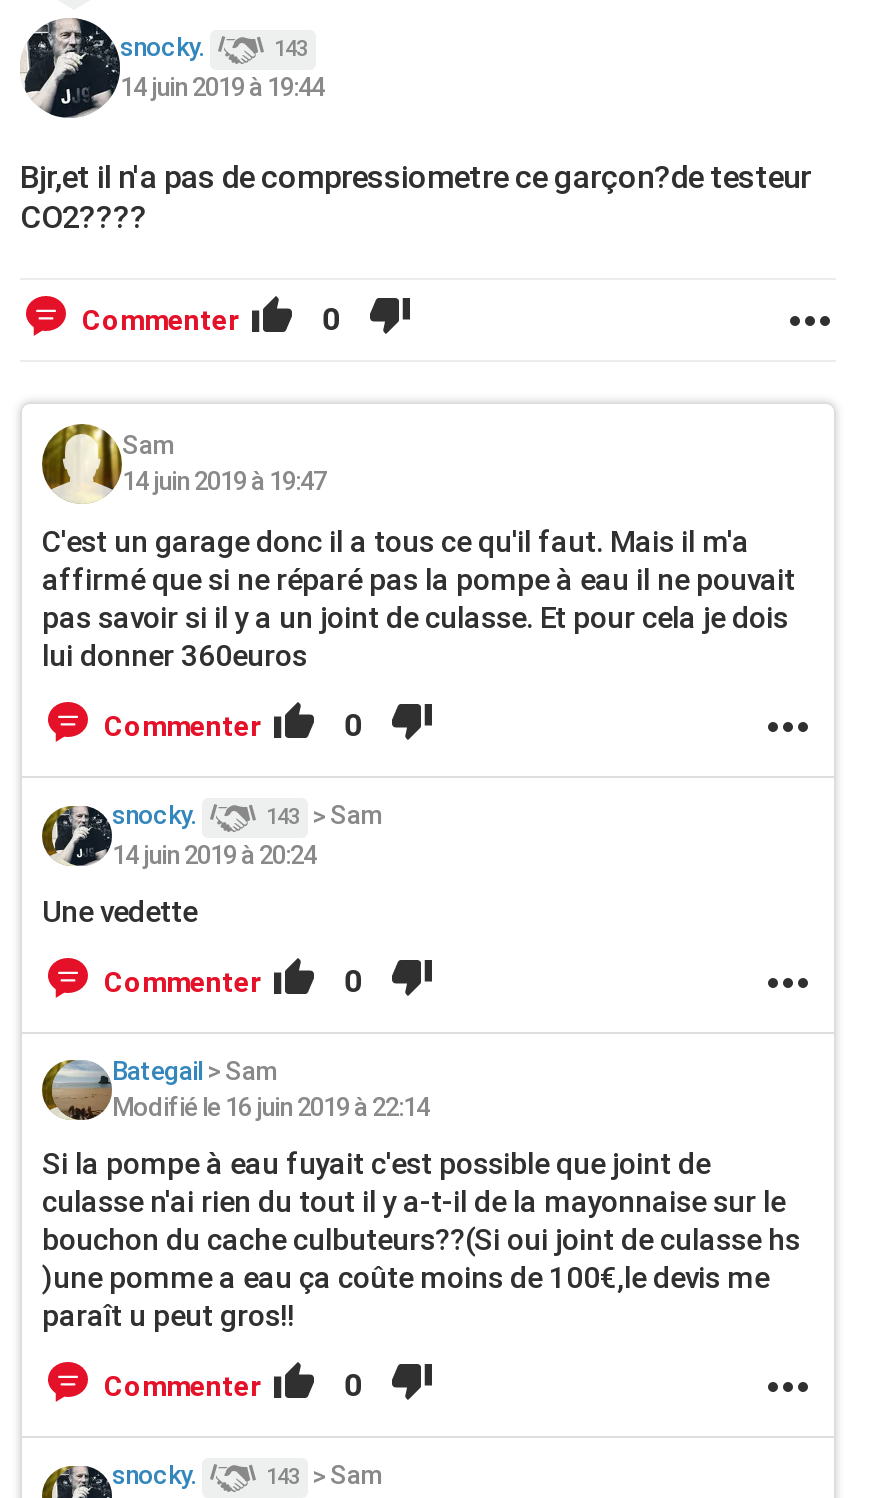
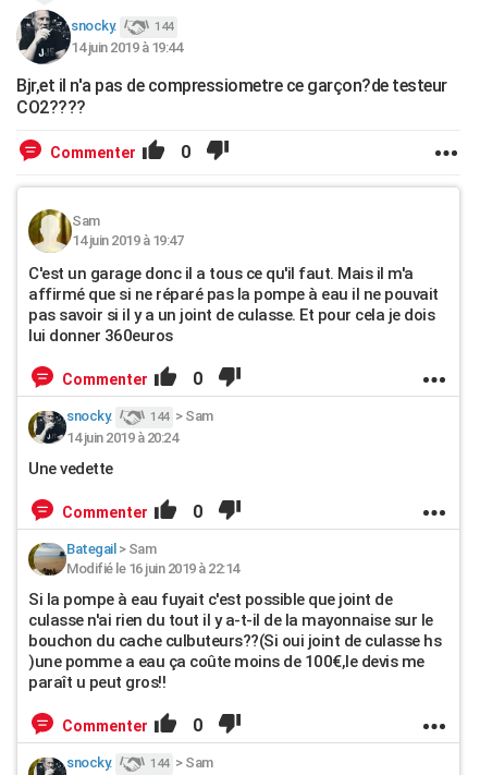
- 143
+ 144

- 143 > Sam
+ 144 > Sam

- 143 > Sam
+ 144 > Sam
